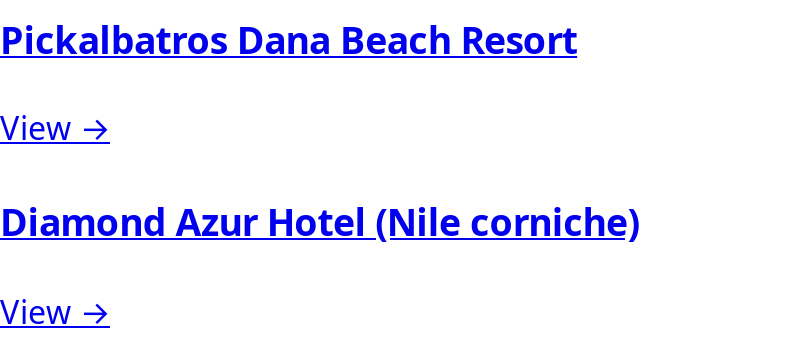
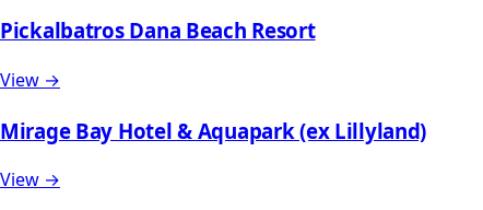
- Diamond Azur Hotel (Nile corniche)
+ Mirage Bay Hotel & Aquapark (ex Lillyland)
